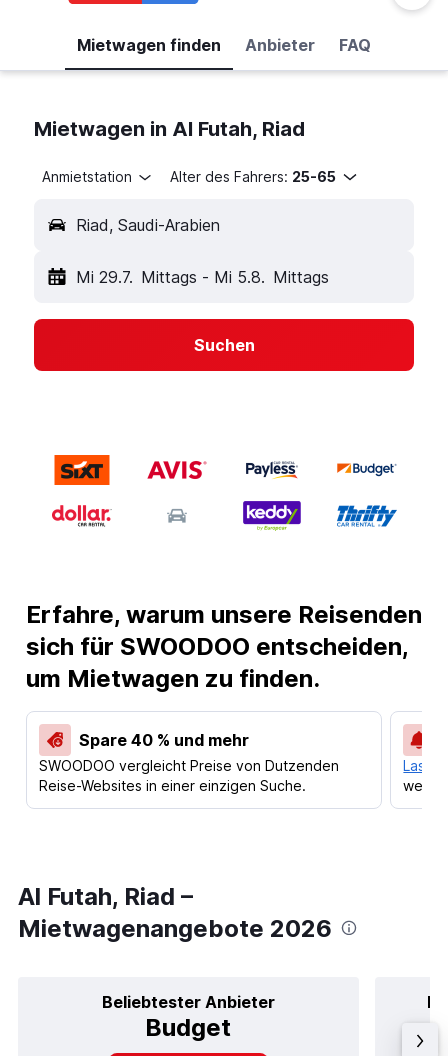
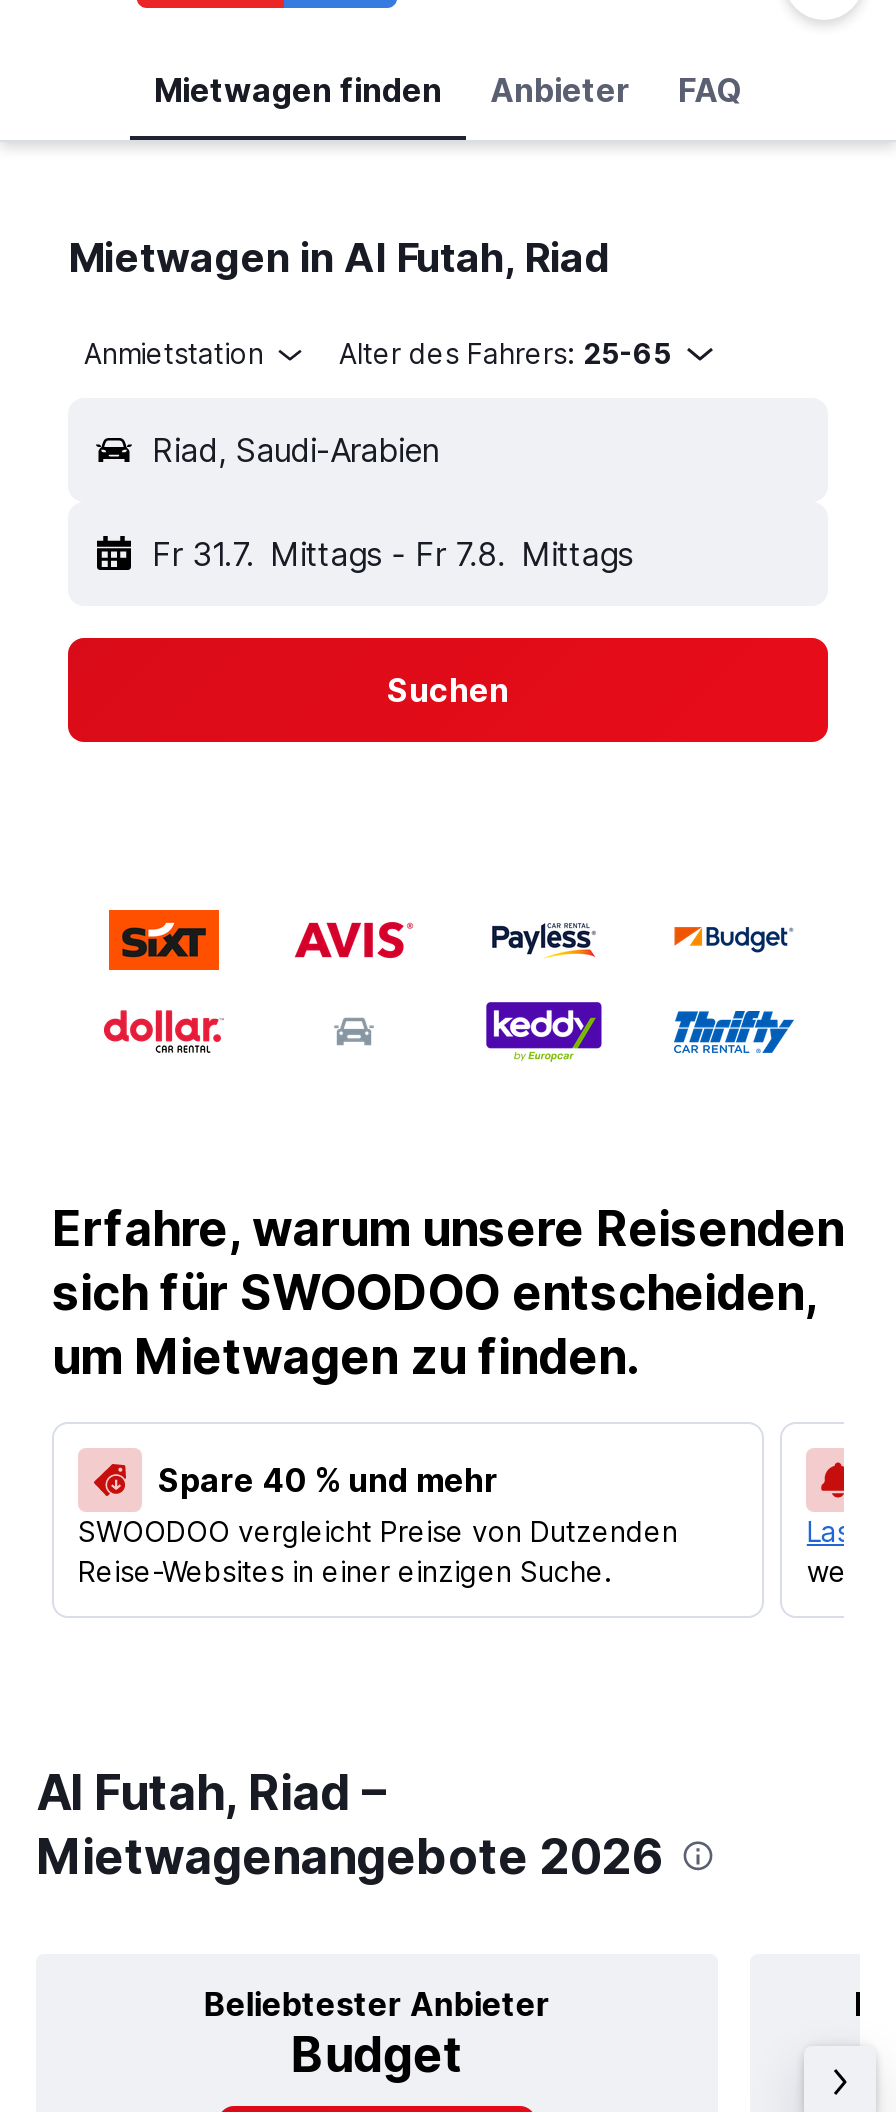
- Mi 29.7. Mittags - Mi 5.8. Mittags
+ Fr 31.7. Mittags - Fr 7.8. Mittags
